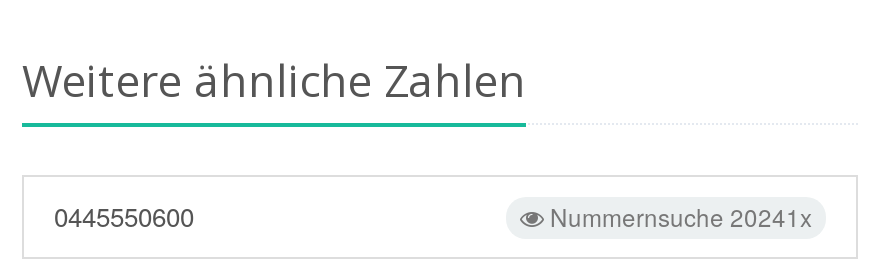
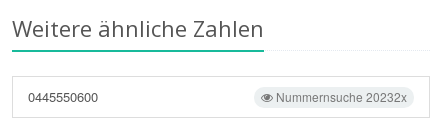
- Nummernsuche 20241x
+ Nummernsuche 20232x
